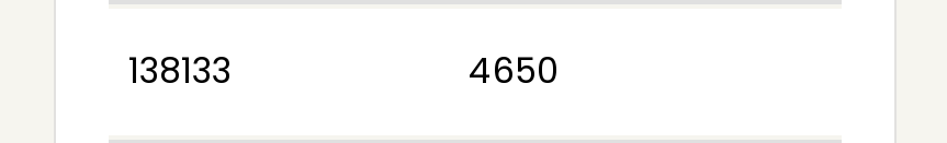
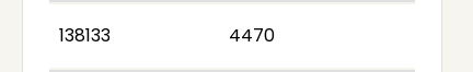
- 4650
+ 4470
